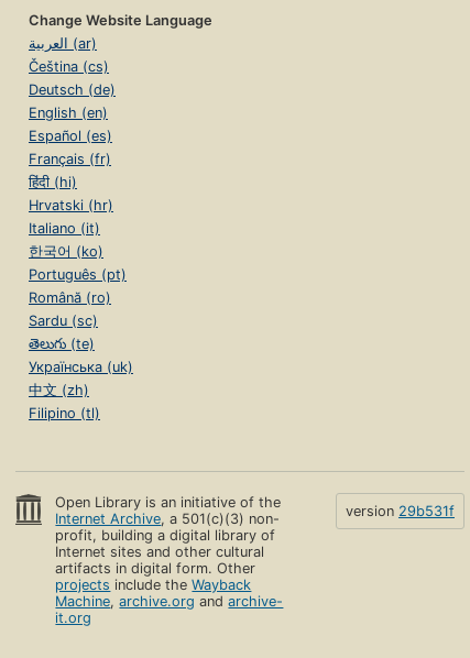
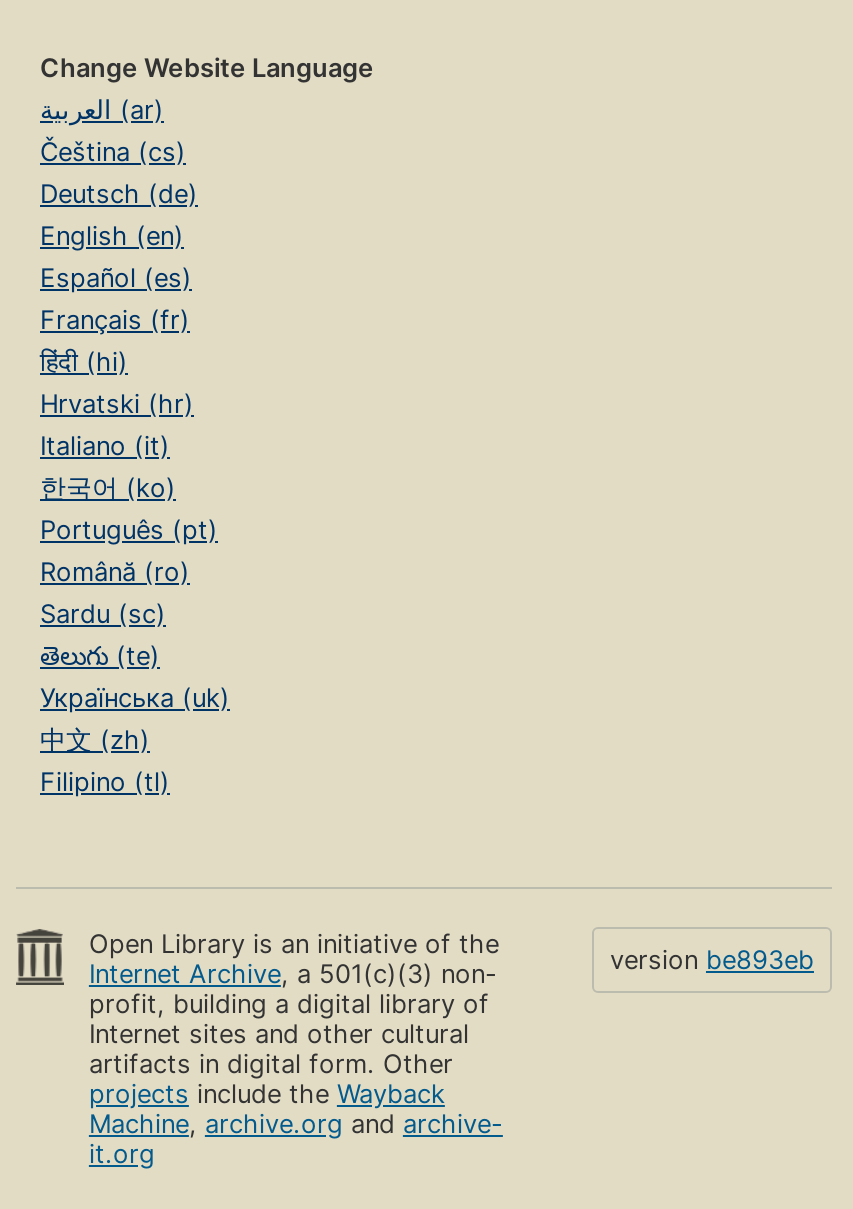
- version 29b531f
+ version be893eb
